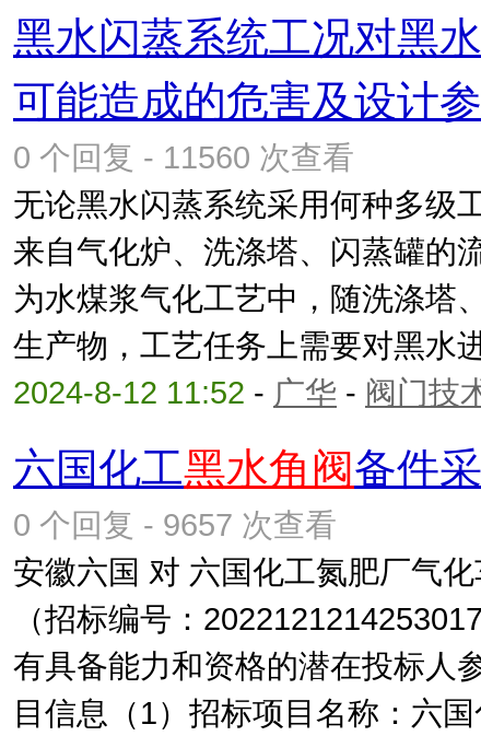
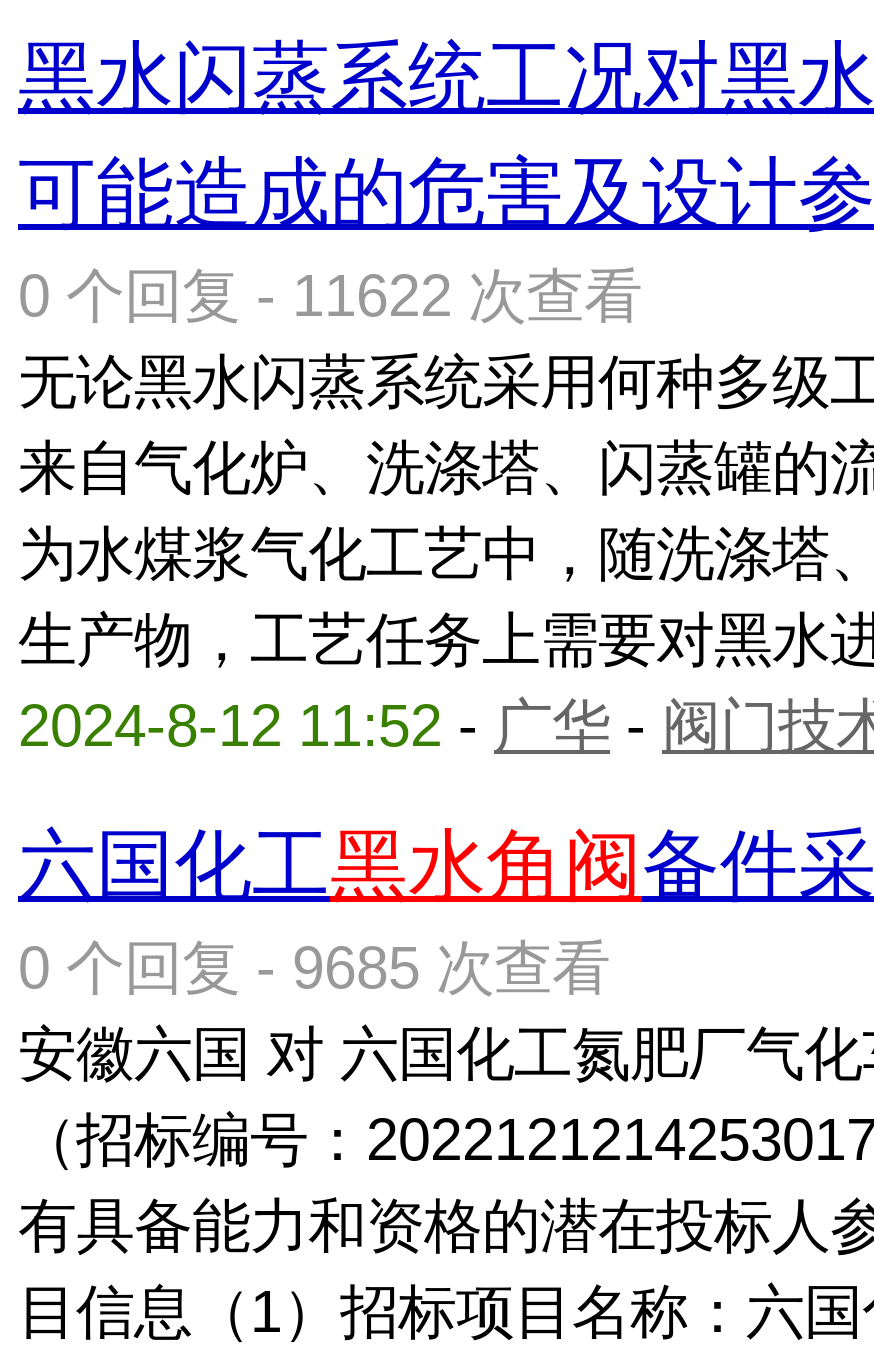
- 0 个回复 - 11560 次查看
+ 0 个回复 - 11622 次查看

- 0 个回复 - 9657 次查看
+ 0 个回复 - 9685 次查看
